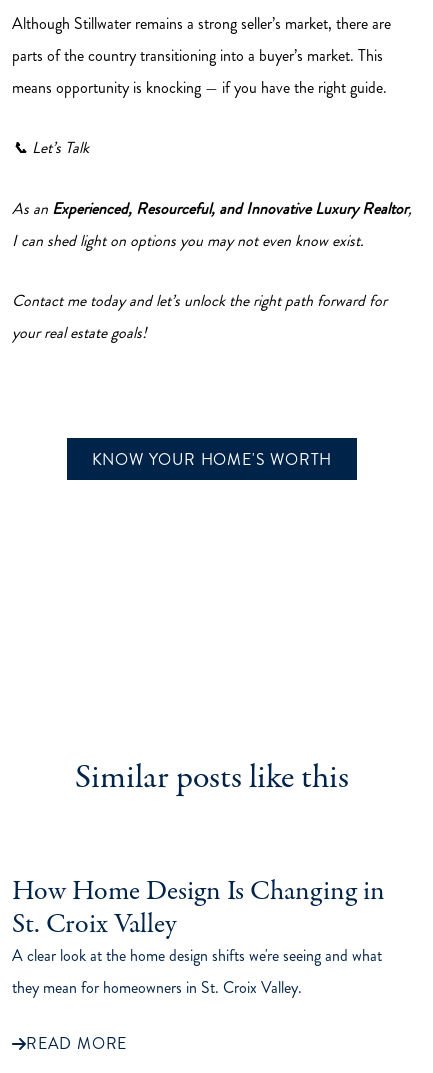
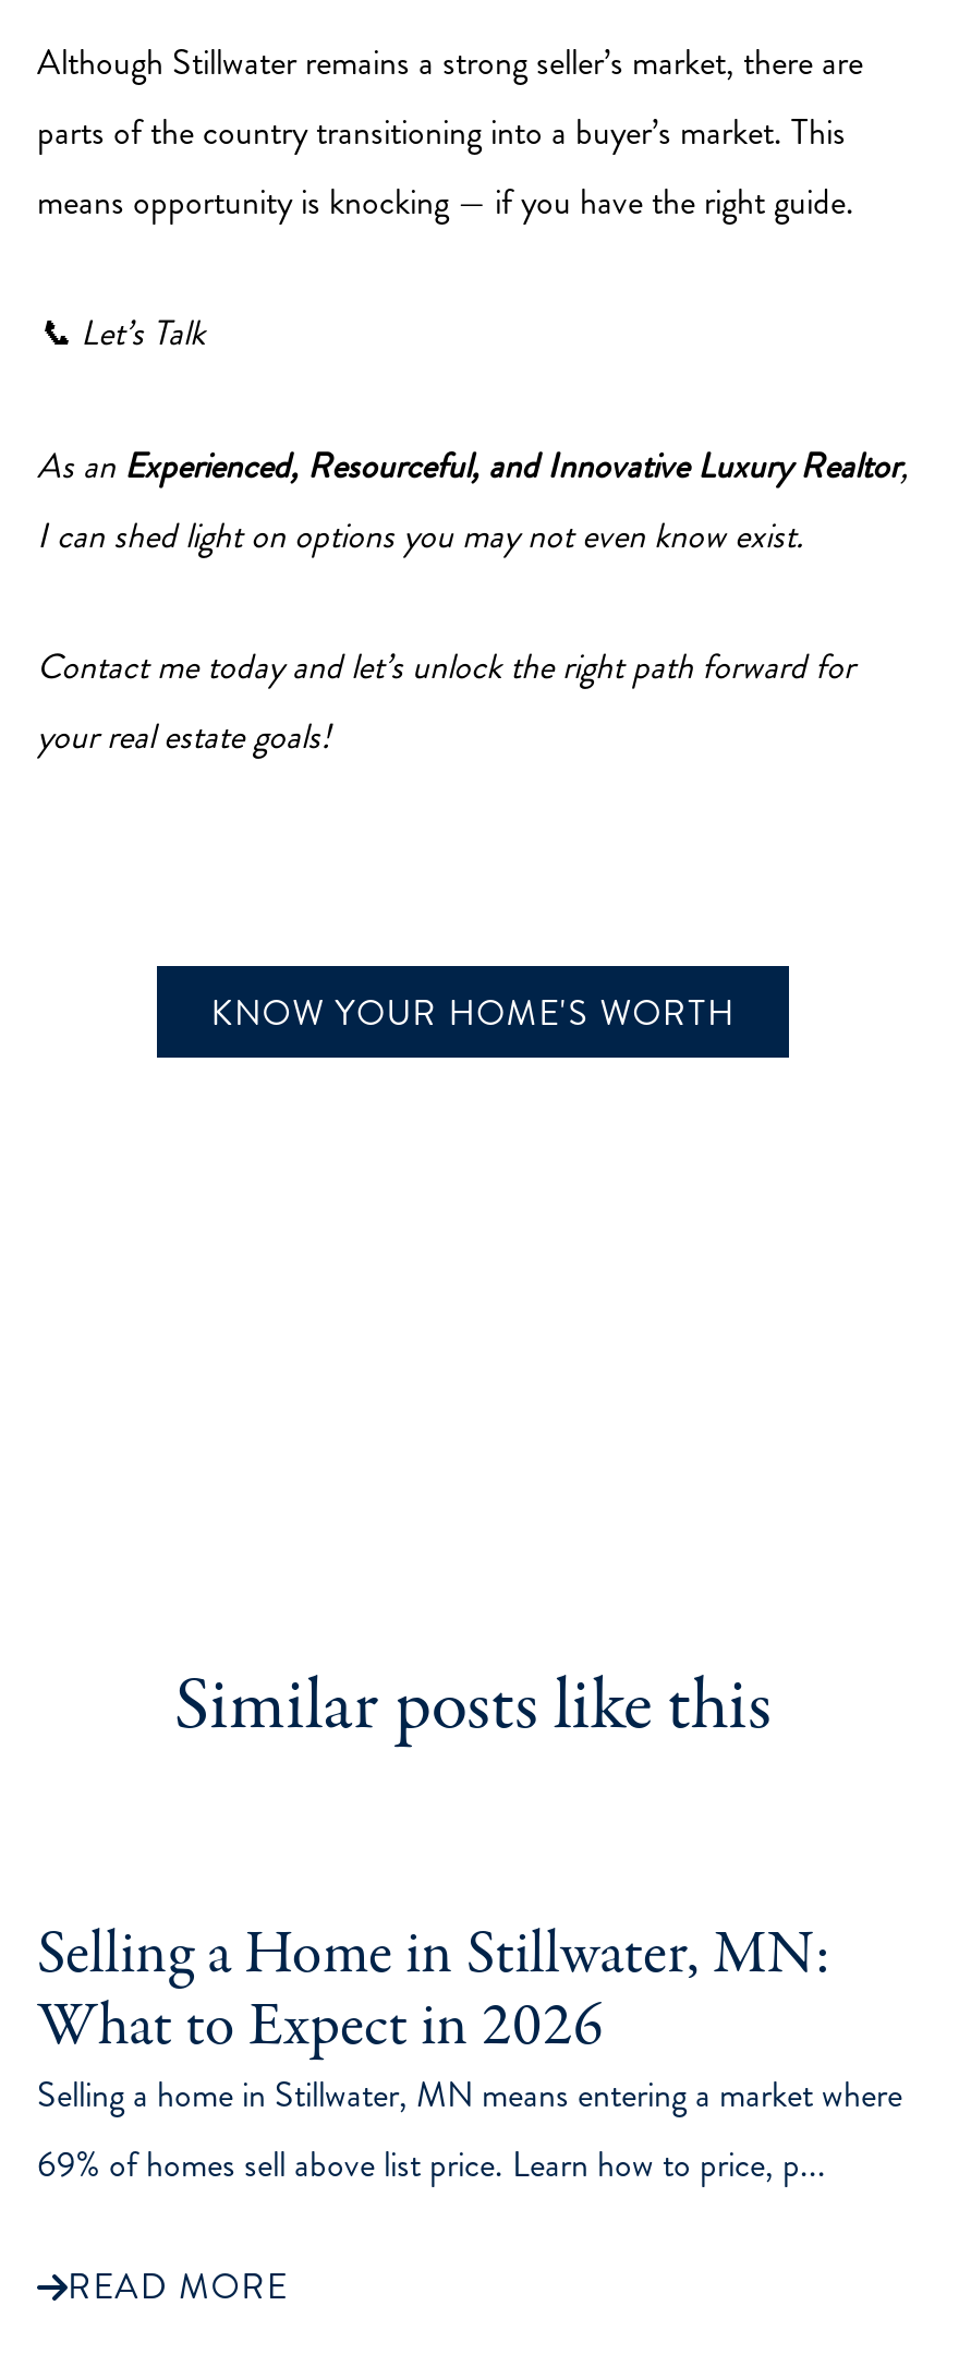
- How Home Design Is Changing in
- St. Croix Valley
- A clear look at the home design shifts we're seeing and what
- they mean for homeowners in St. Croix Valley.
+ Selling a Home in Stillwater, MN:
+ What to Expect in 2026
+ Selling a home in Stillwater, MN means entering a market where
+ 69% of homes sell above list price. Learn how to price, p...
